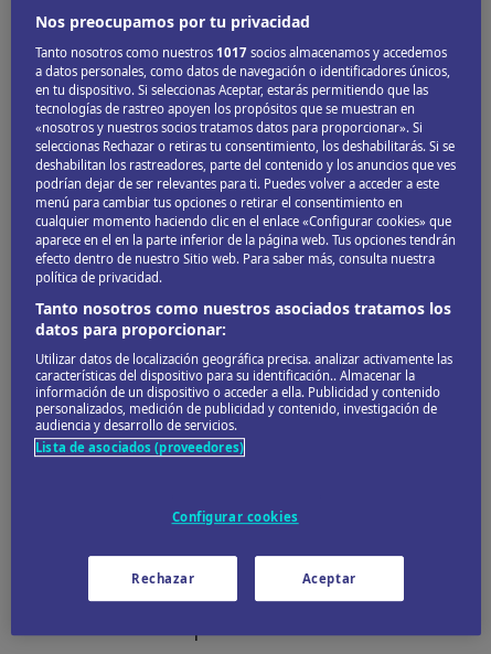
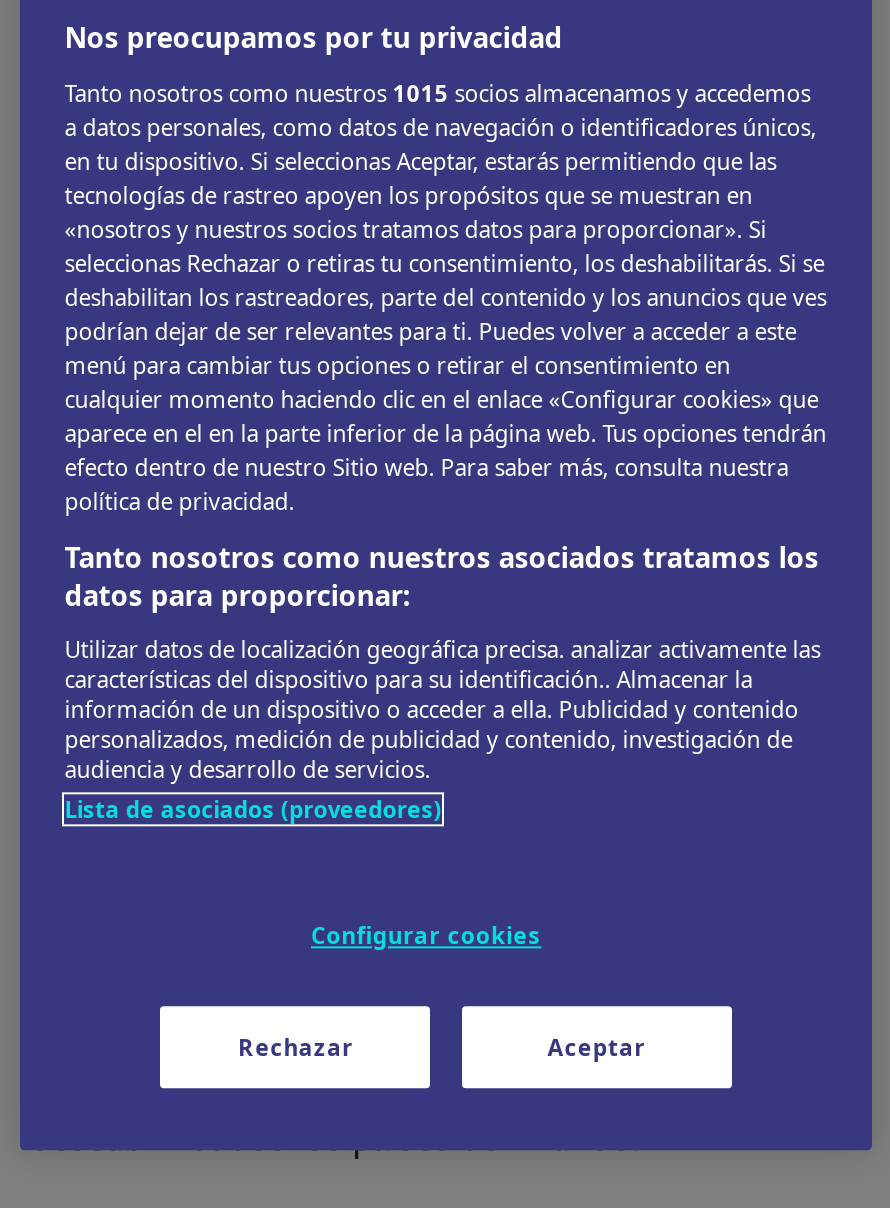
- Tanto nosotros como nuestros 1017 socios almacenamos y accedemos
+ Tanto nosotros como nuestros 1015 socios almacenamos y accedemos
